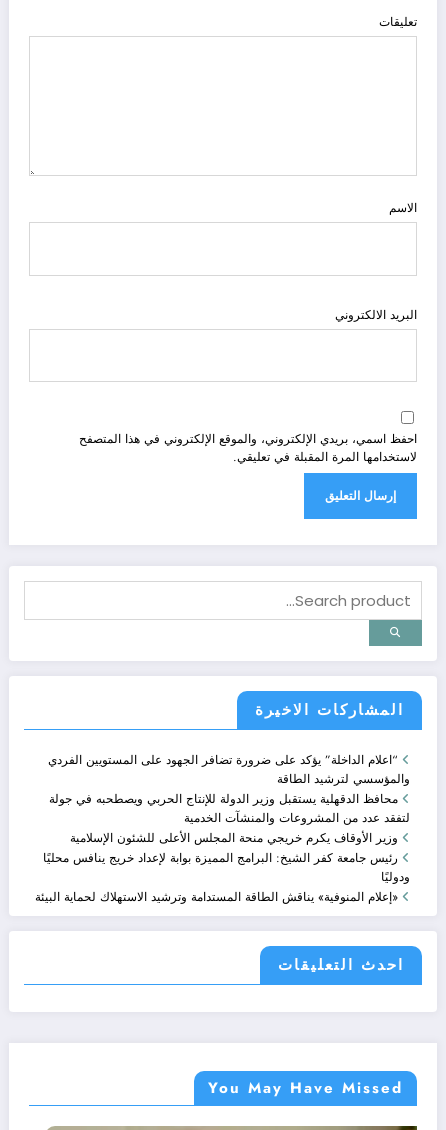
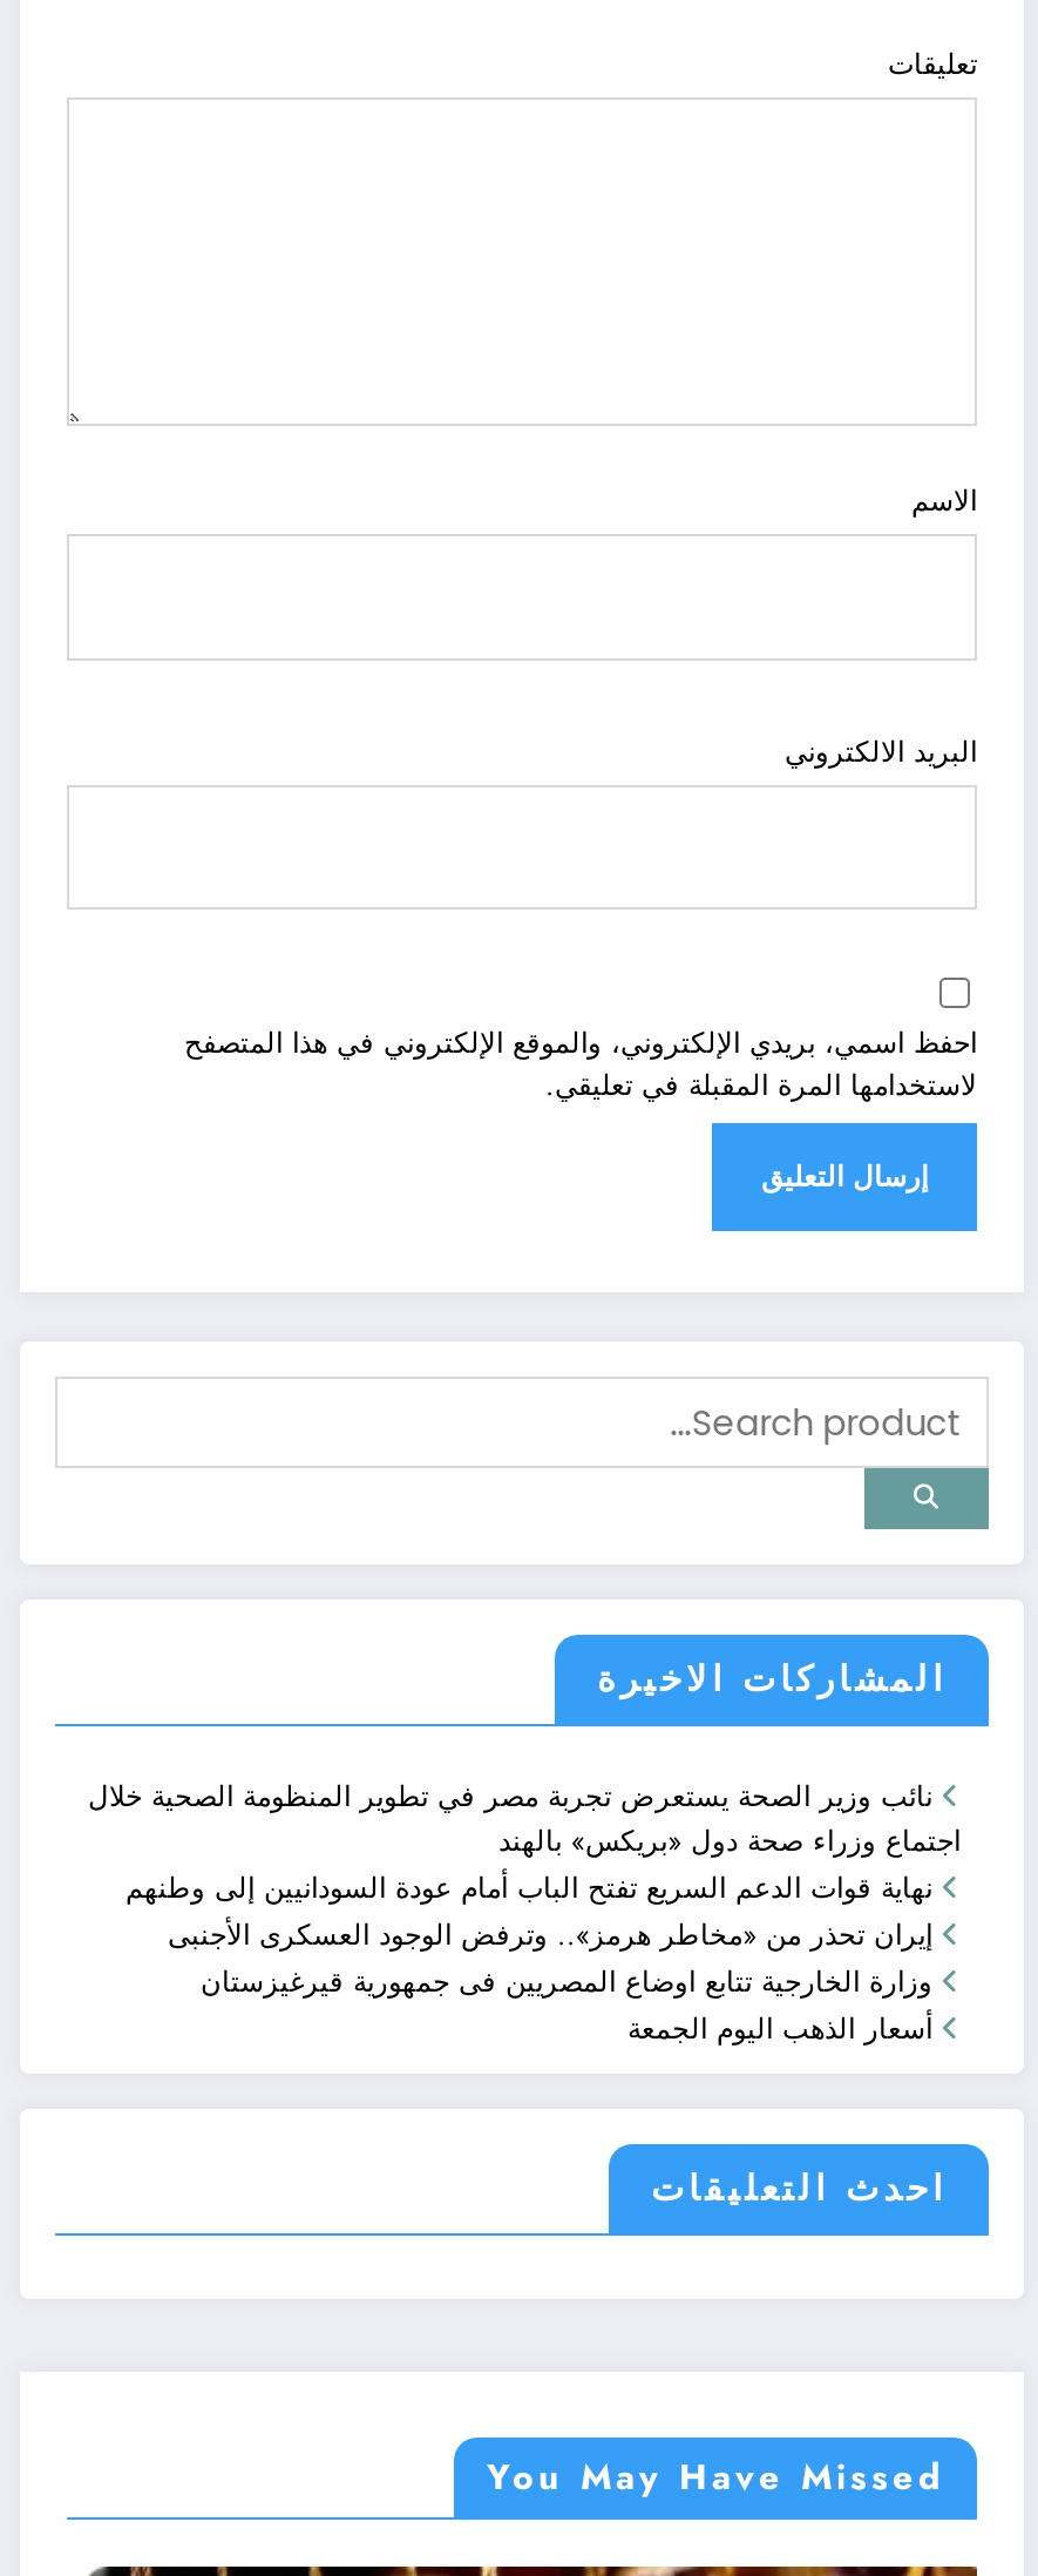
- “اعلام الداخلة” يؤكد على ضرورة تضافر الجهود على المستويين الفردي
- والمؤسسي لترشيد الطاقة
- محافظ الدقهلية يستقبل وزير الدولة للإنتاج الحربي ويصطحبه في جولة
- لتفقد عدد من المشروعات والمنشآت الخدمية
- وزير الأوقاف يكرم خريجي منحة المجلس الأعلى للشئون الإسلامية
- رئيس جامعة كفر الشيخ: البرامج المميزة بوابة لإعداد خريج ينافس محليًا
- ودوليًا
- «إعلام المنوفية» يناقش الطاقة المستدامة وترشيد الاستهلاك لحماية البيئة
+ نائب وزير الصحة يستعرض تجربة مصر في تطوير المنظومة الصحية خلال
+ اجتماع وزراء صحة دول «بريكس» بالهند
+ نهاية قوات الدعم السريع تفتح الباب أمام عودة السودانيين إلى وطنهم
+ إيران تحذر من «مخاطر هرمز».. وترفض الوجود العسكرى الأجنبى
+ وزارة الخارجية تتابع اوضاع المصريين فى جمهورية قيرغيزستان
+ أسعار الذهب اليوم الجمعة
